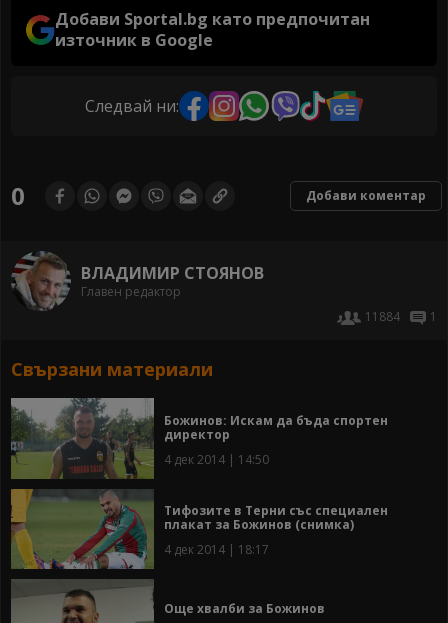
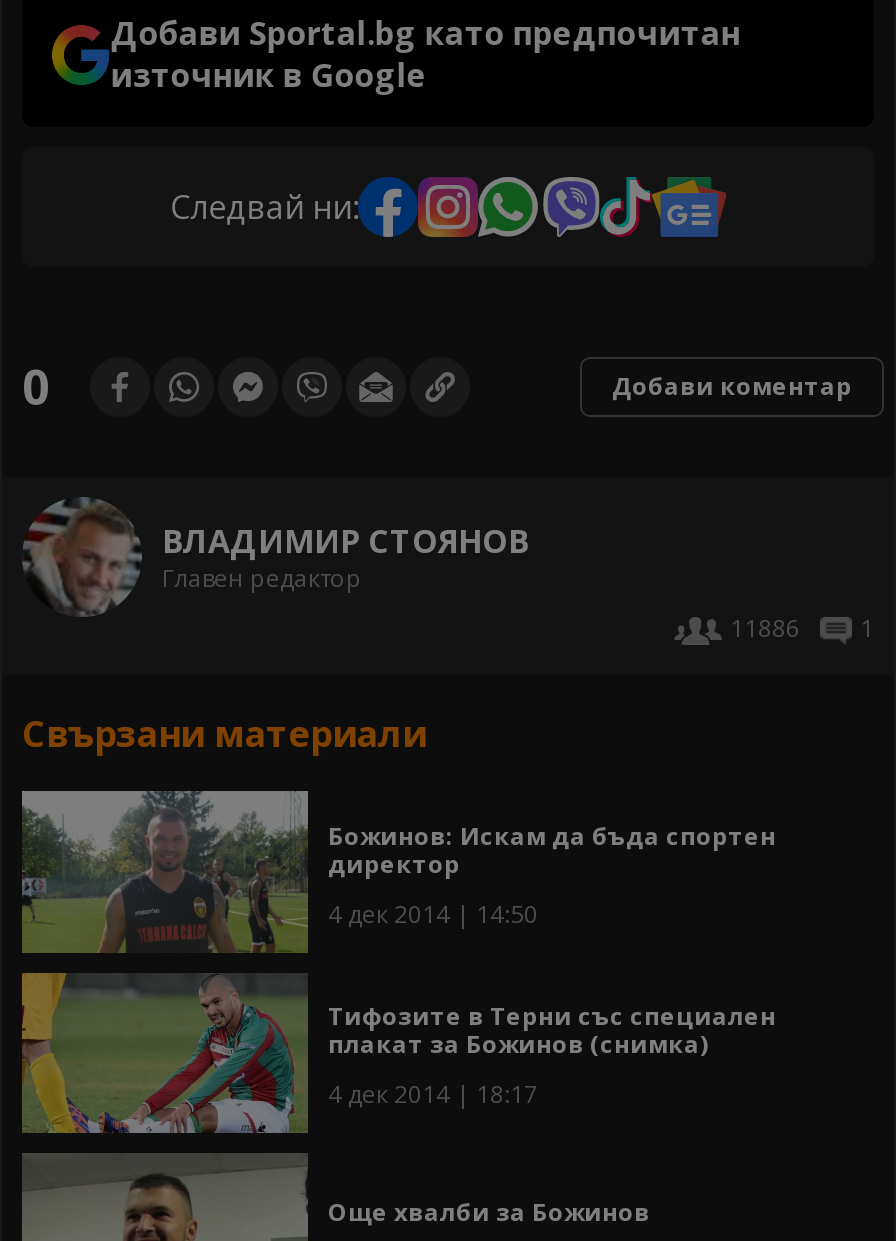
- 11884 1
+ 11886 1
